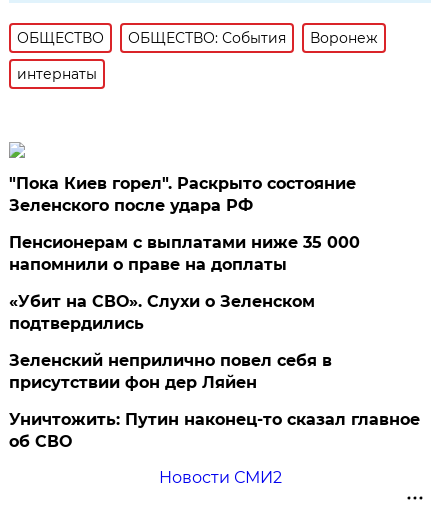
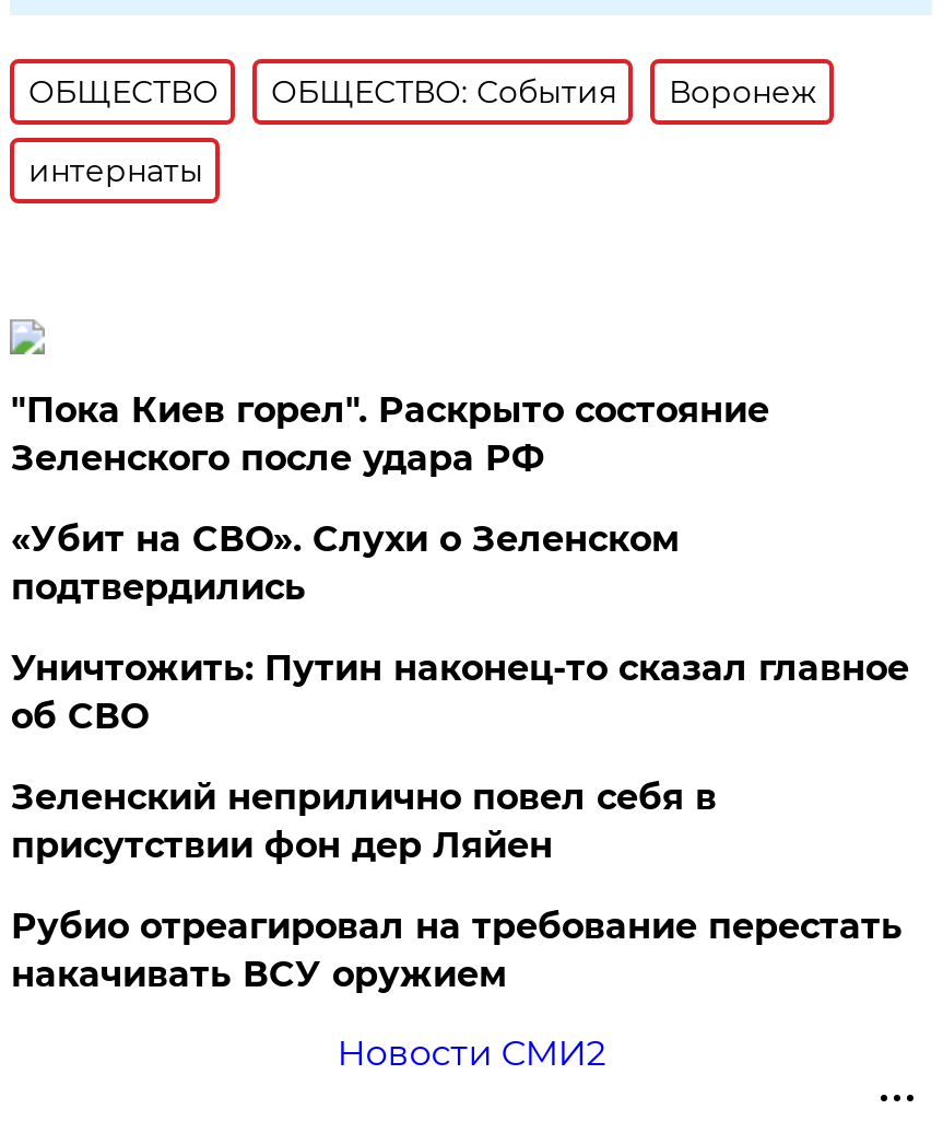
- Пенсионерам с выплатами ниже 35 000
- напомнили о праве на доплаты

moved up: «Убит на СВО». Слухи о Зеленском | подтвердились

+ Рубио отреагировал на требование перестать
+ накачивать ВСУ оружием

moved up: Уничтожить: Путин наконец-то сказал главное | об СВО
